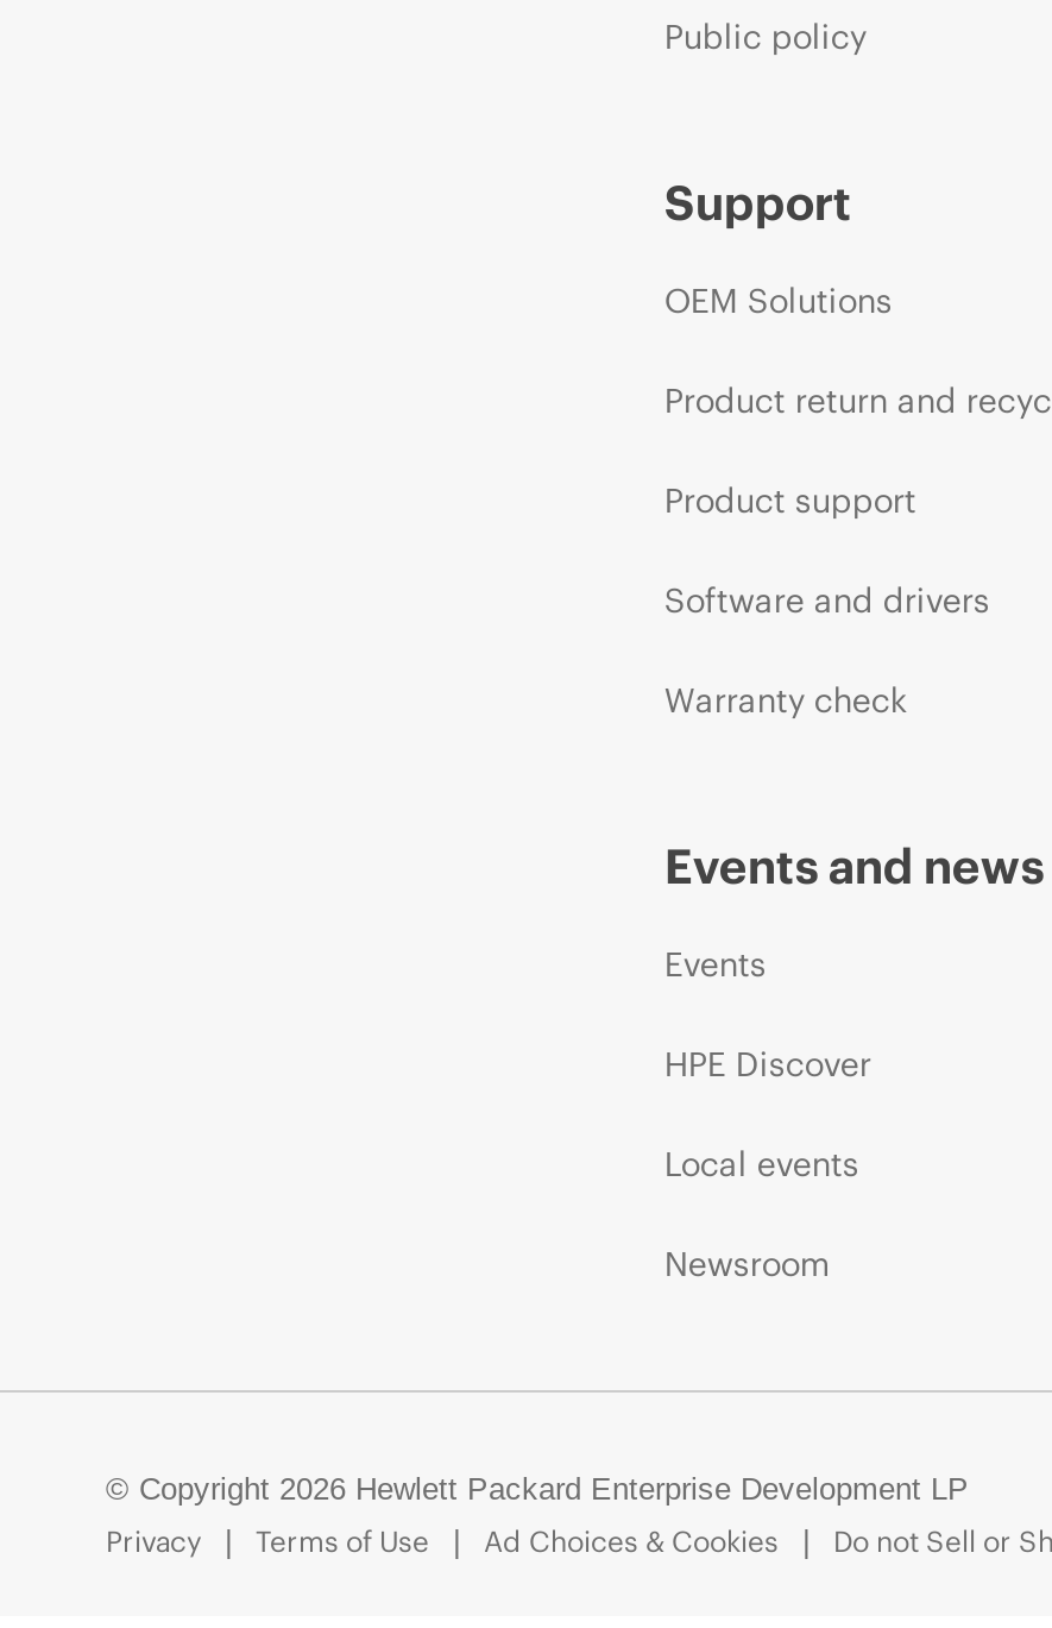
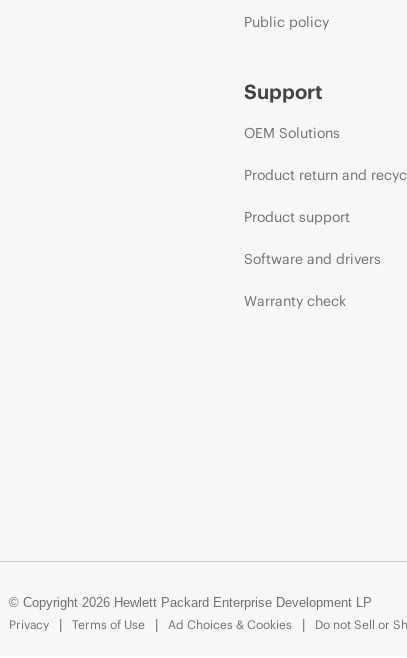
- Events and news
- Events
- HPE Discover
- Local events
- Newsroom
